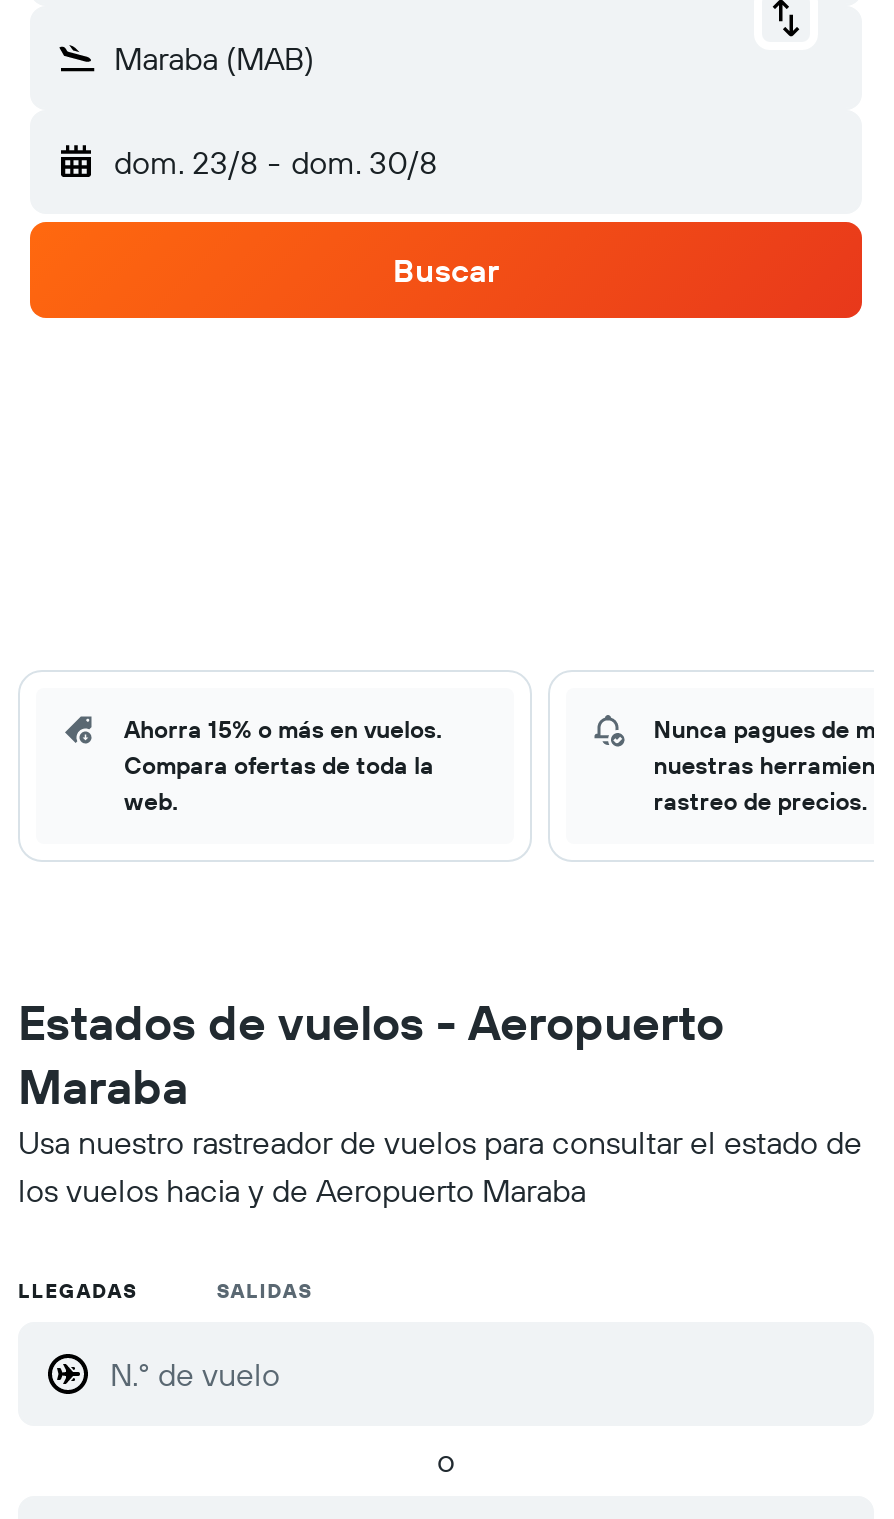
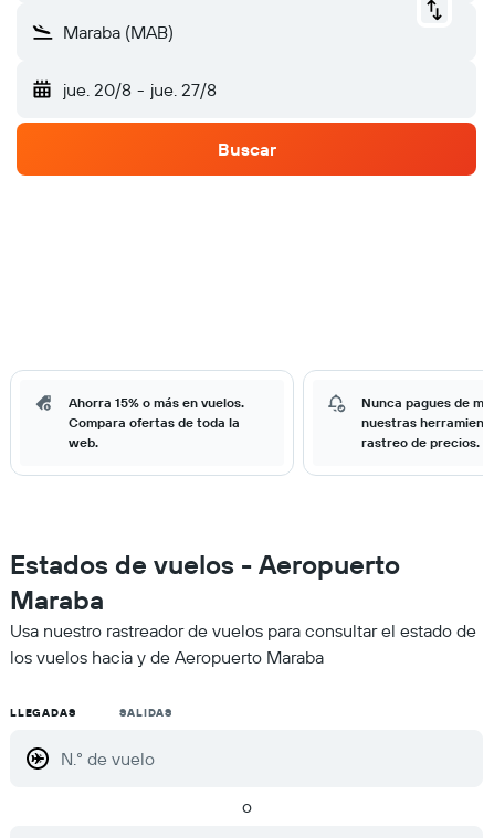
- dom. 23/8 - dom. 30/8
+ jue. 20/8 - jue. 27/8
